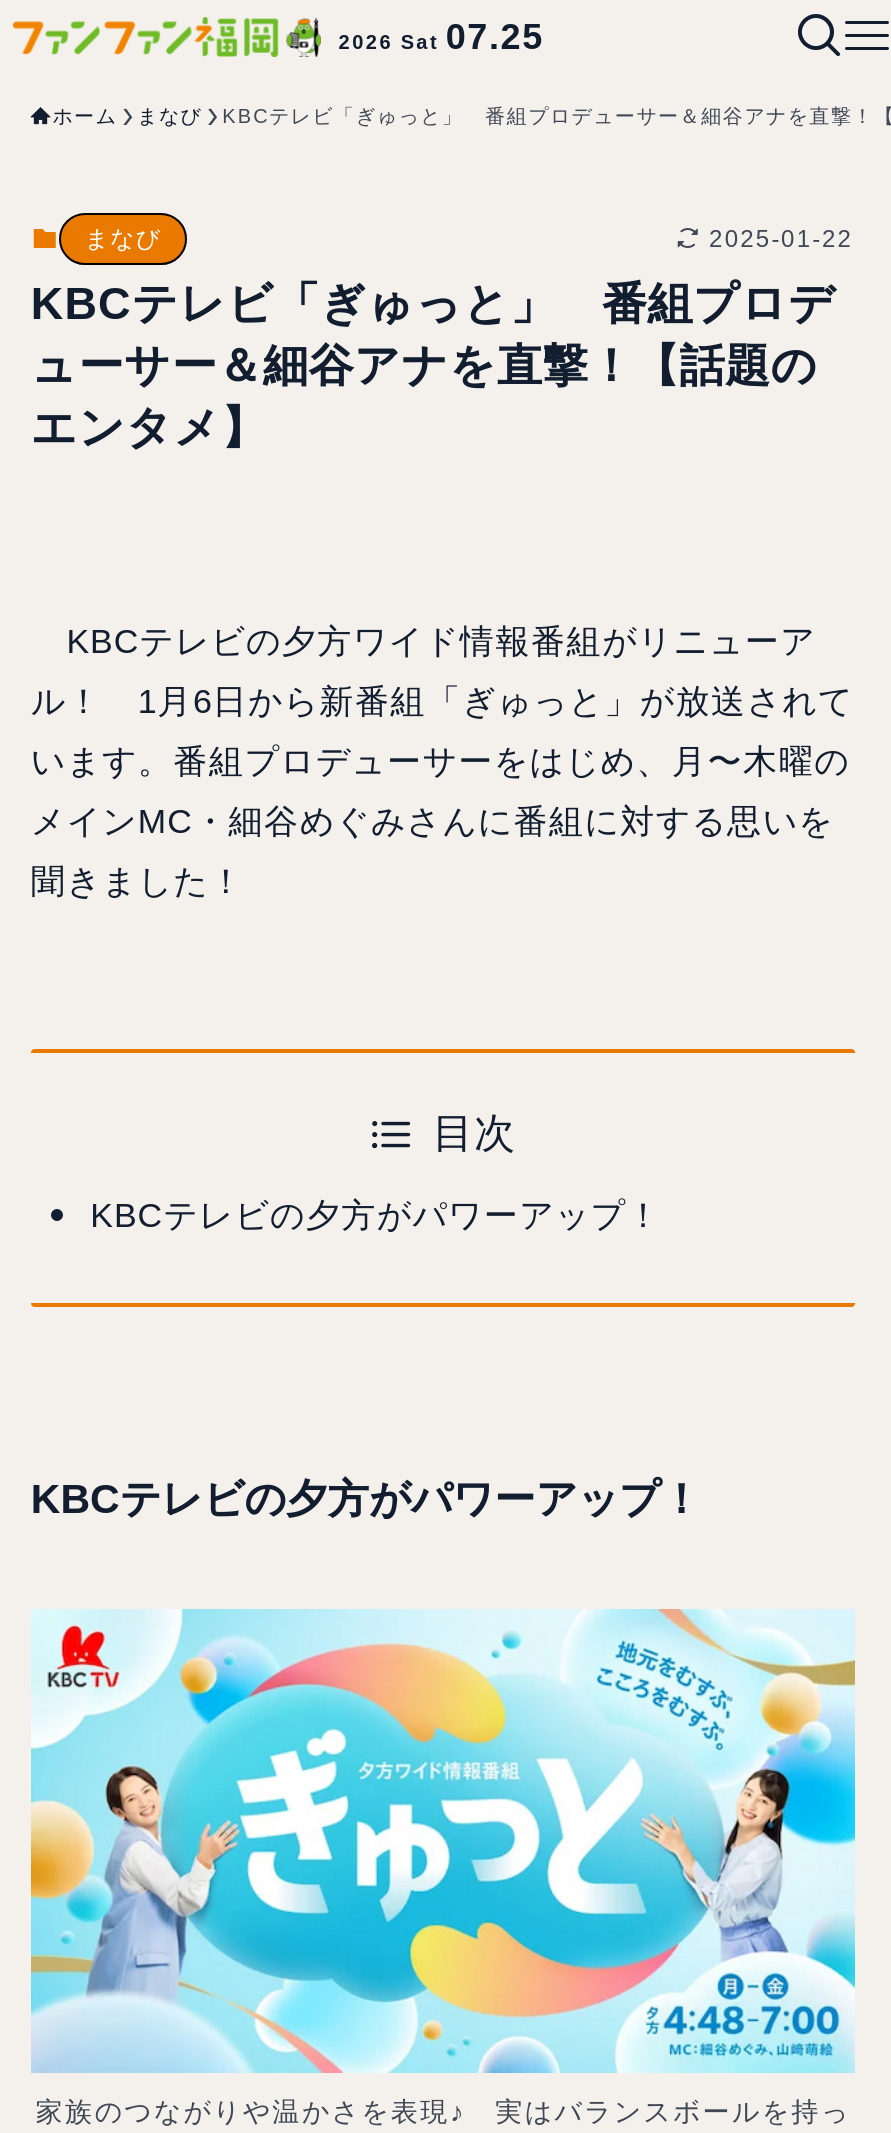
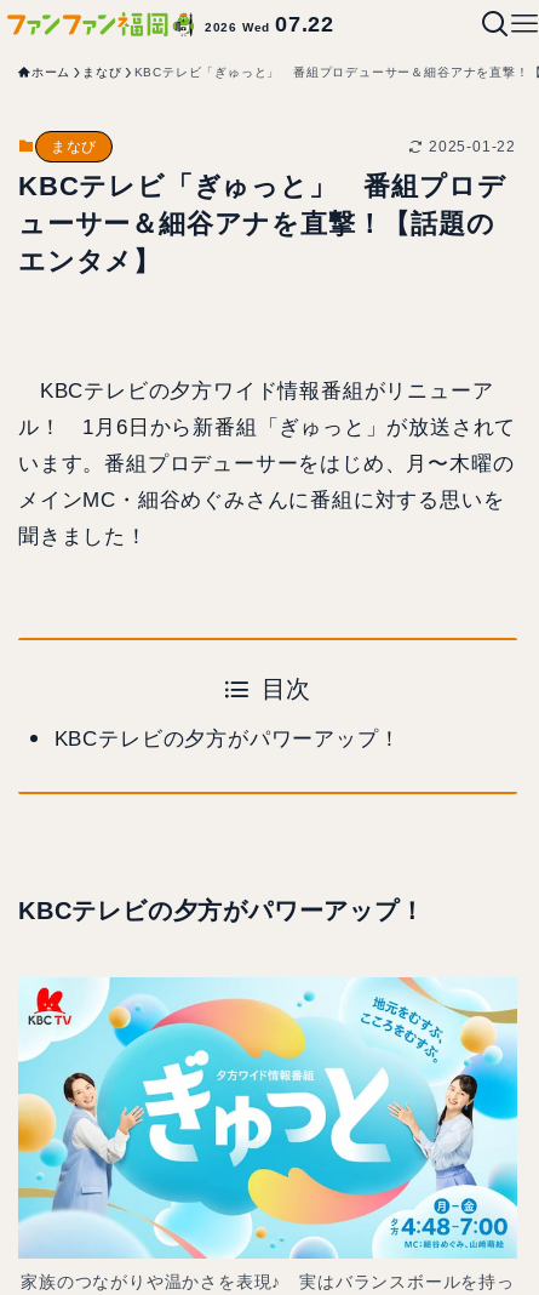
- 2026 Sat 07.25
+ 2026 Wed 07.22
